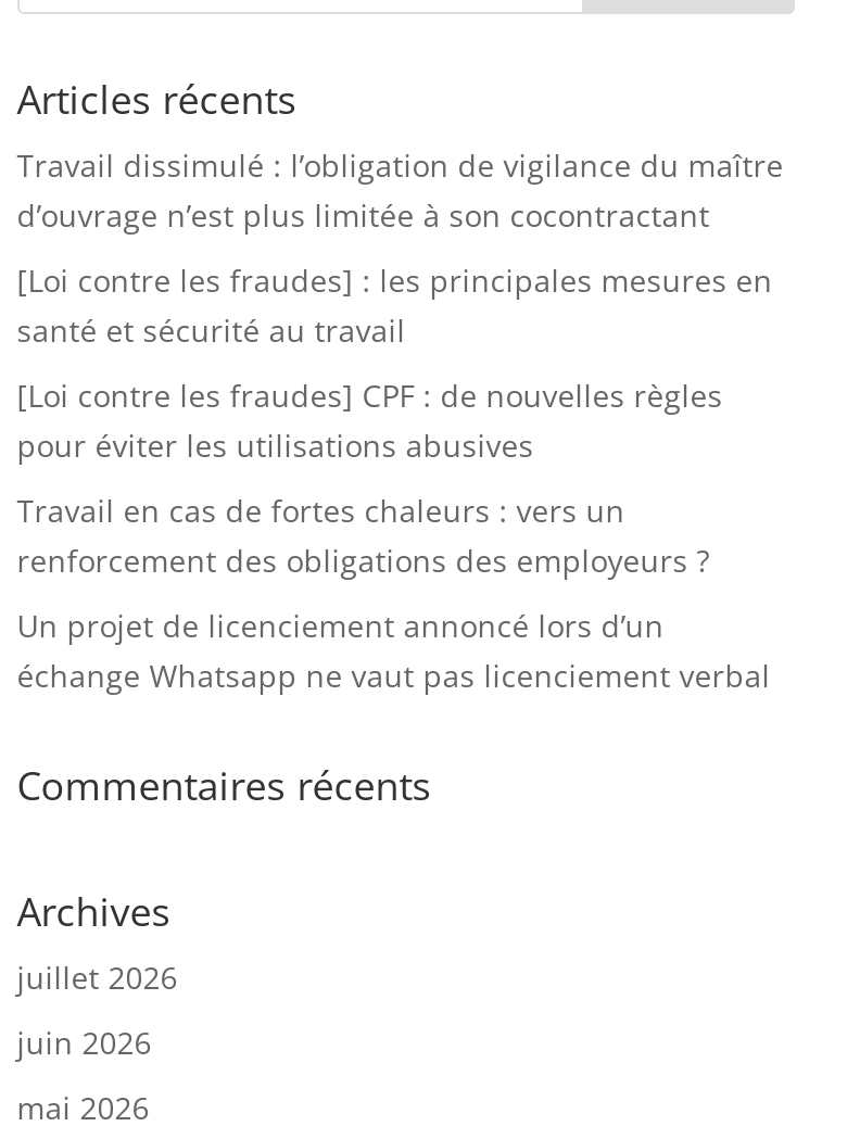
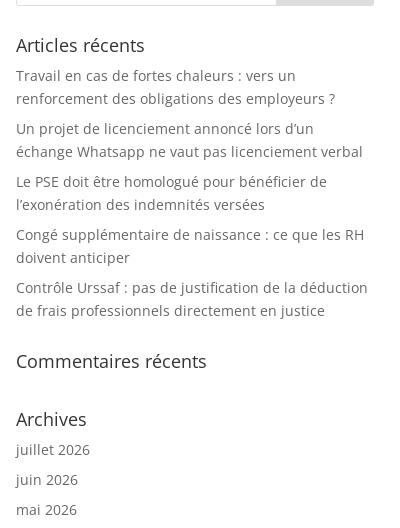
- Travail dissimulé : l’obligation de vigilance du maître
- d’ouvrage n’est plus limitée à son cocontractant
- [Loi contre les fraudes] : les principales mesures en
- santé et sécurité au travail
- [Loi contre les fraudes] CPF : de nouvelles règles
- pour éviter les utilisations abusives

moved up: Travail en cas de fortes chaleurs : vers un | renforcement des obligations des employeurs ? | Un projet de licenciement annoncé lors d’un | échange Whatsapp ne vaut pas licenciement verbal

+ Le PSE doit être homologué pour bénéficier de
+ l’exonération des indemnités versées
+ Congé supplémentaire de naissance : ce que les RH
+ doivent anticiper
+ Contrôle Urssaf : pas de justification de la déduction
+ de frais professionnels directement en justice
